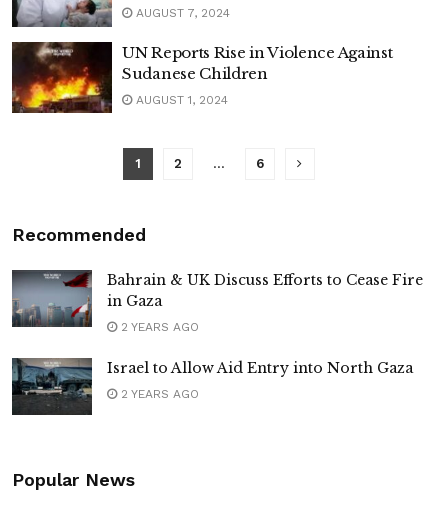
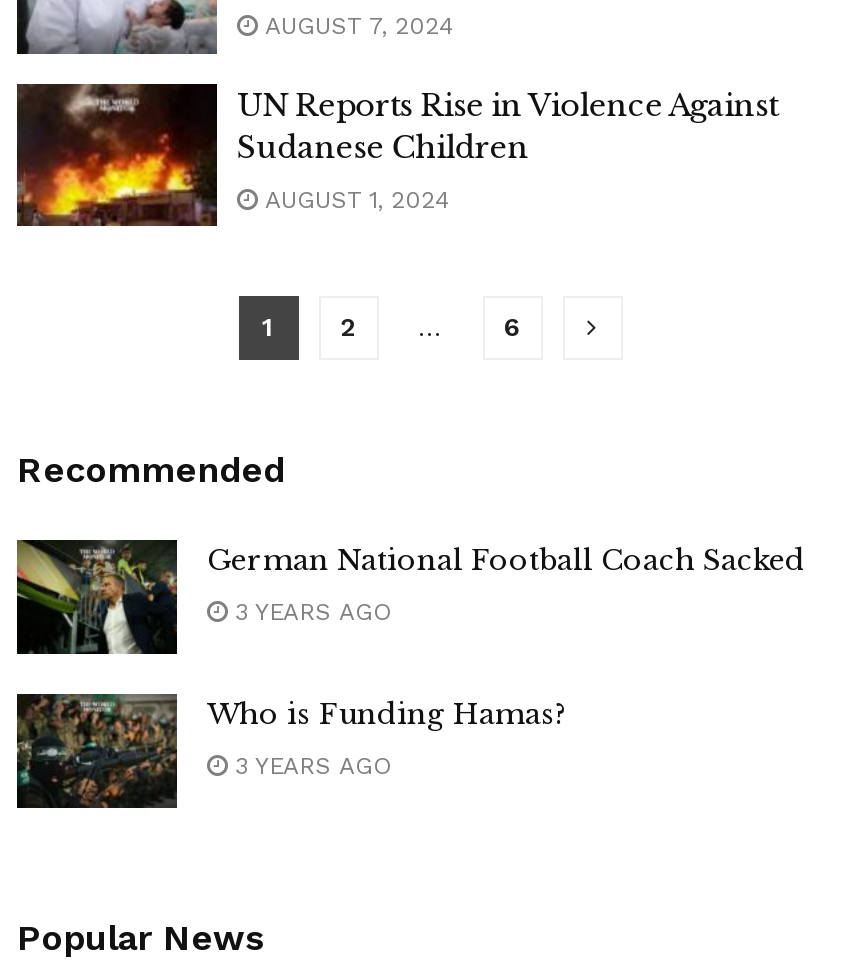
- [image]
- Bahrain & UK Discuss Efforts to Cease Fire
- in Gaza
+ [image]
+ German National Football Coach Sacked

- 2 YEARS AGO
+ 3 YEARS AGO

- [image]
- Israel to Allow Aid Entry into North Gaza
+ [image]
+ Who is Funding Hamas?

- 2 YEARS AGO
+ 3 YEARS AGO
